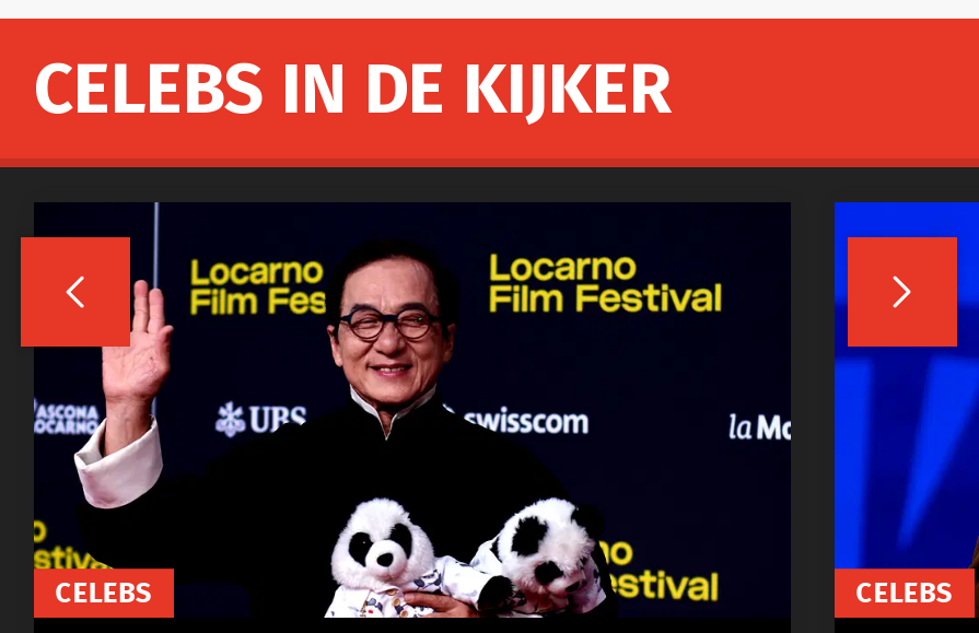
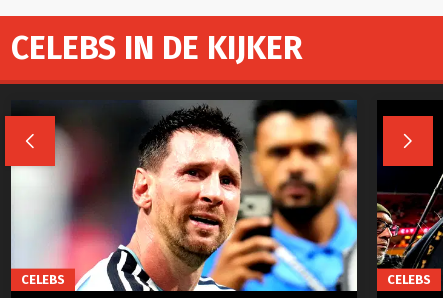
- [image]
+ [image]

- [image]
+ [image]
